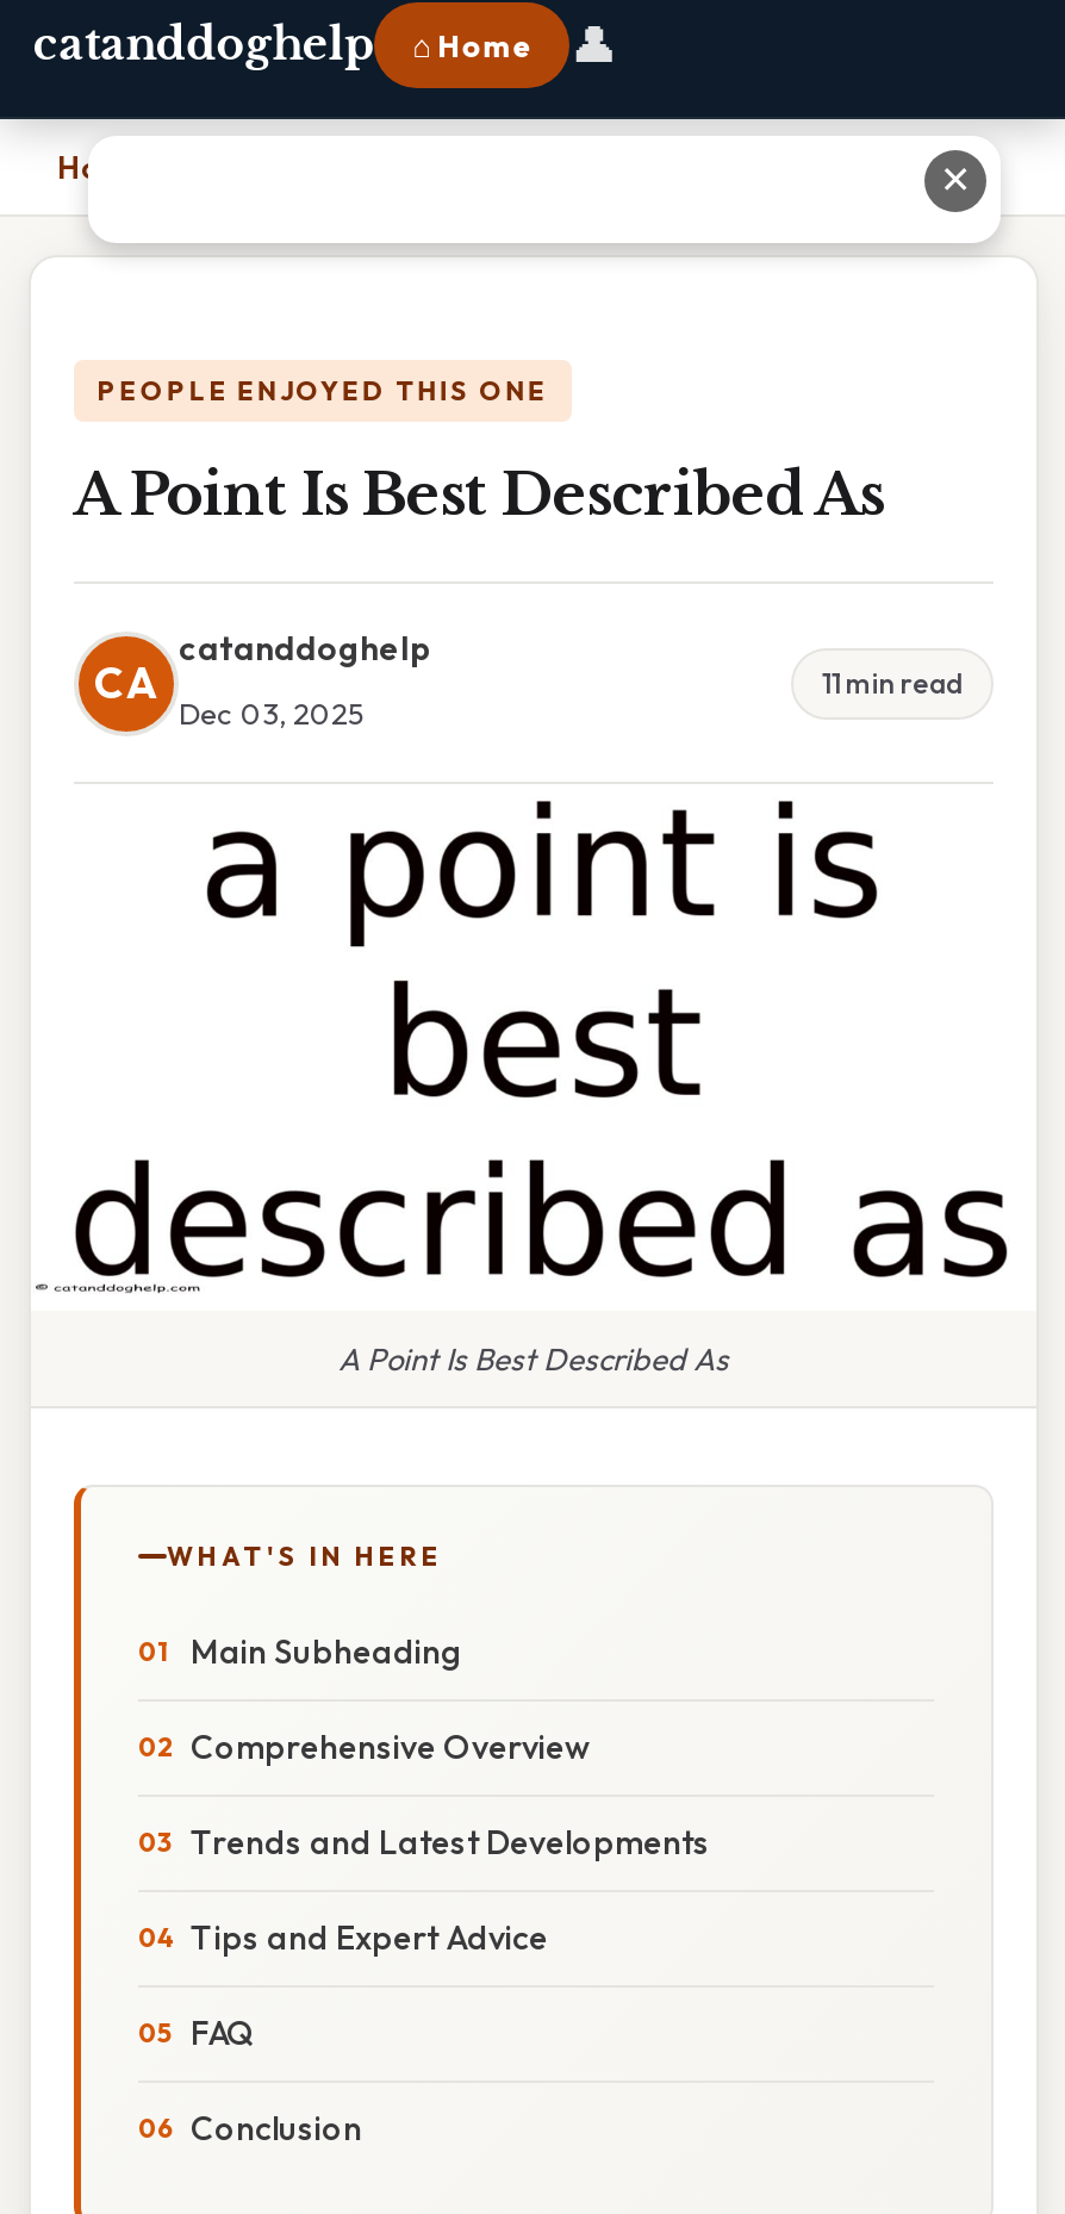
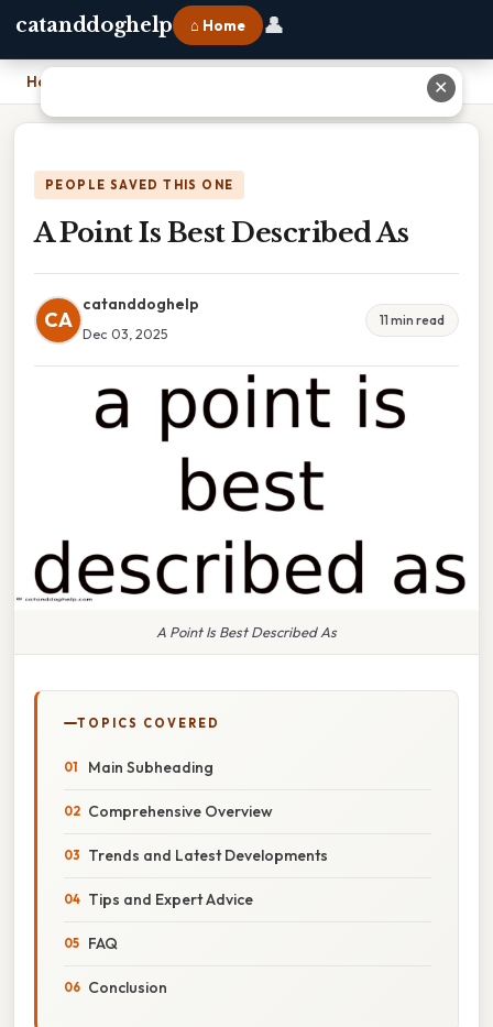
- PEOPLE ENJOYED THIS ONE
+ PEOPLE SAVED THIS ONE

- WHAT'S IN HERE
+ TOPICS COVERED
